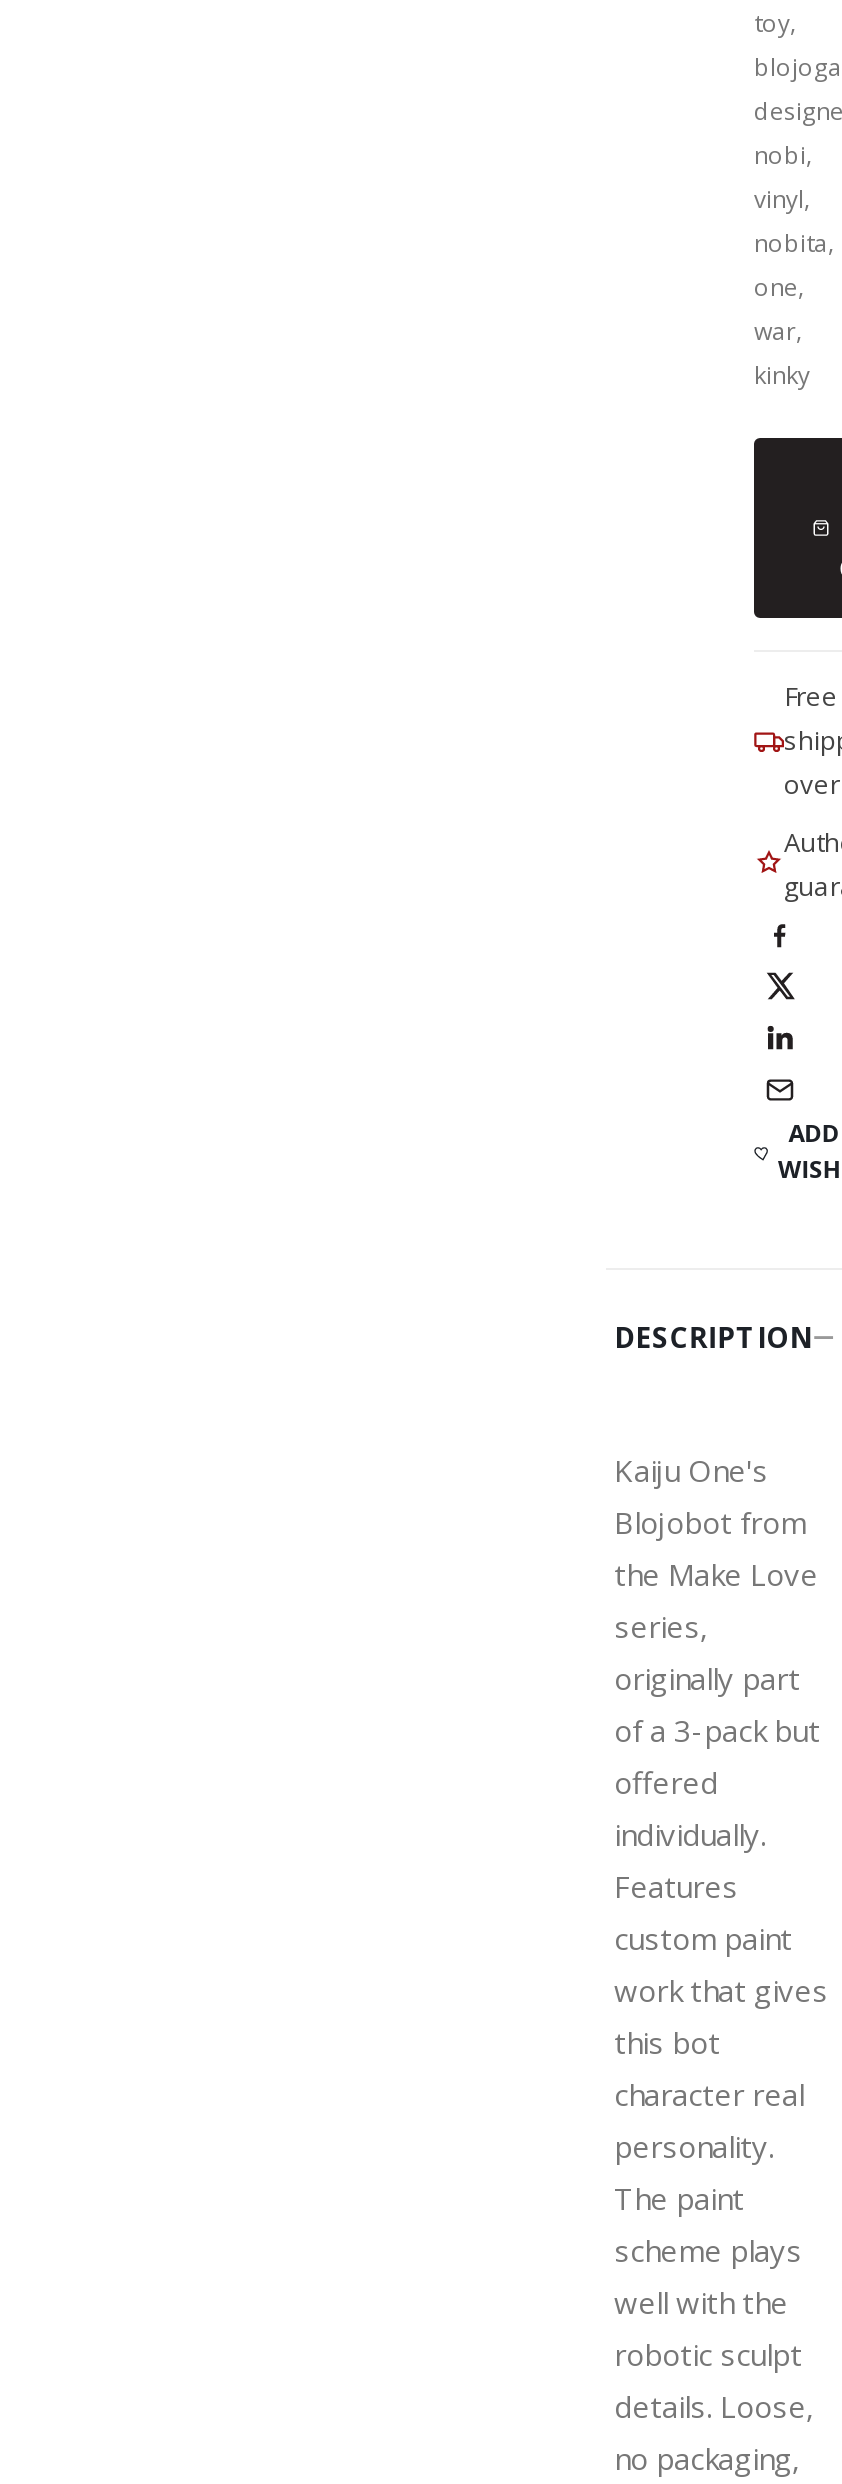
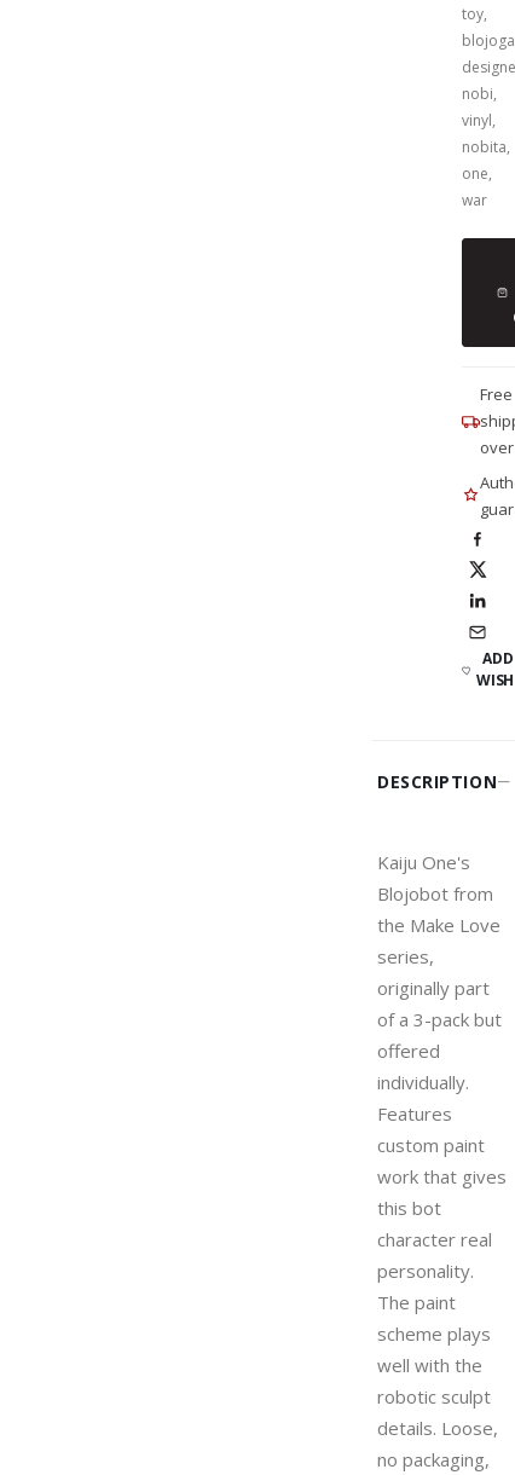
- war,
- kinky
+ war
